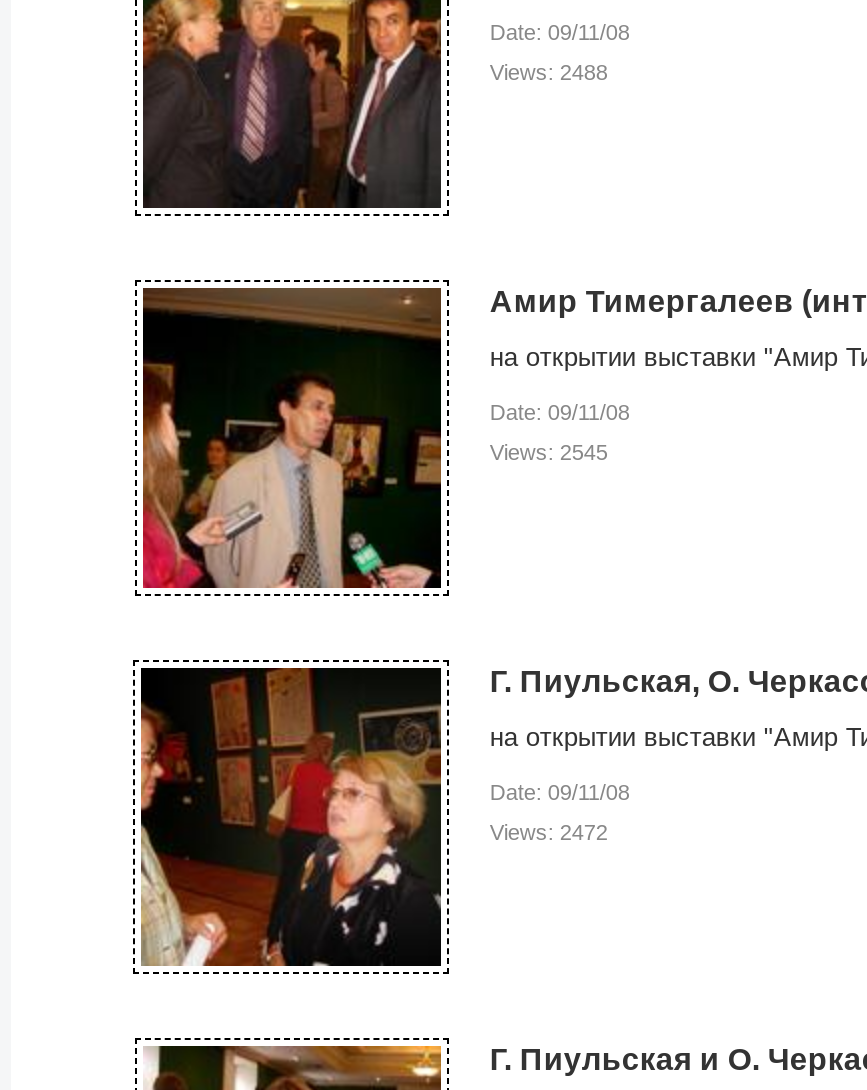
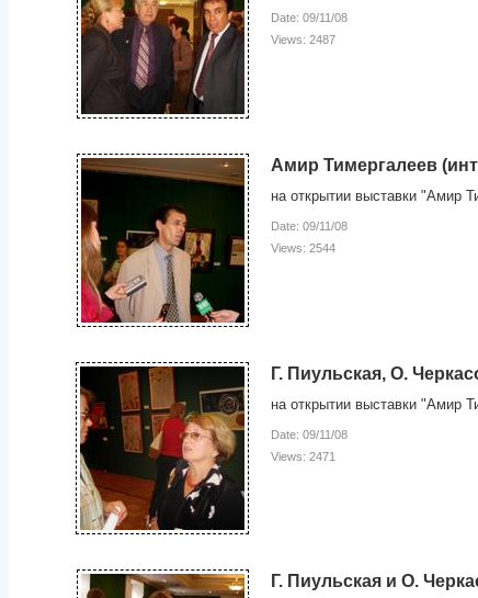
- Views: 2488
+ Views: 2487

- Views: 2545
+ Views: 2544

- Views: 2472
+ Views: 2471
